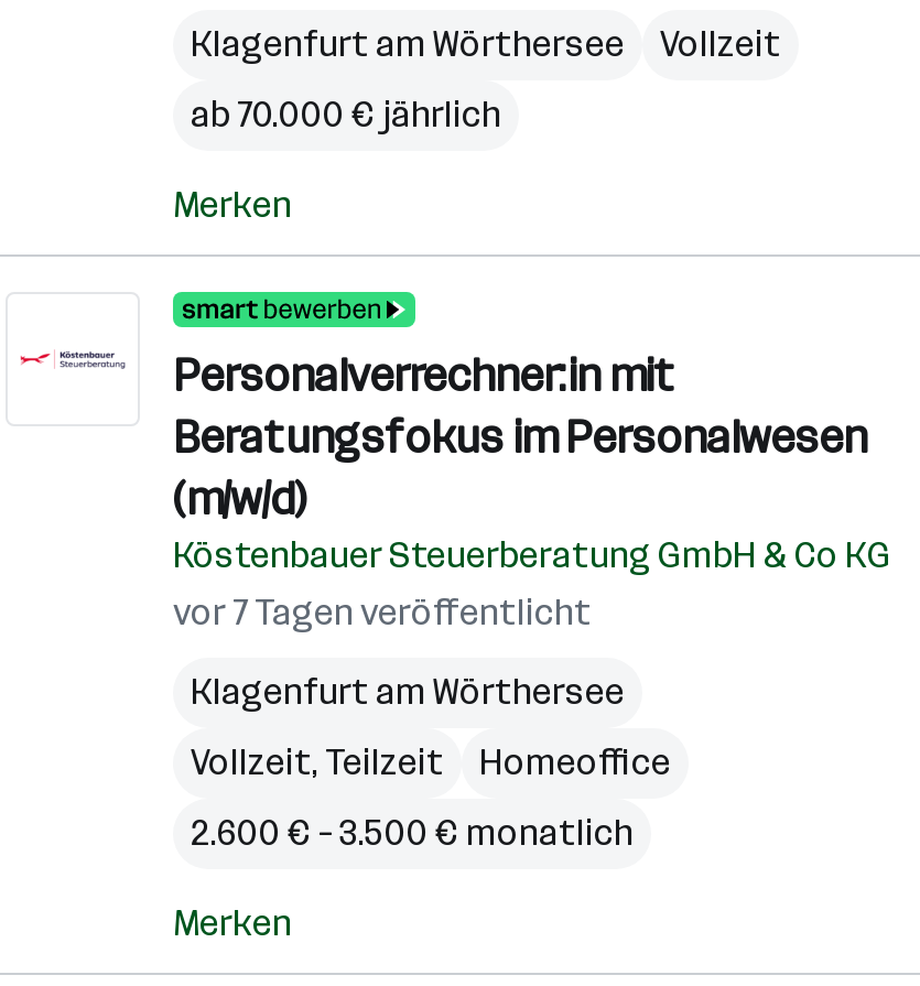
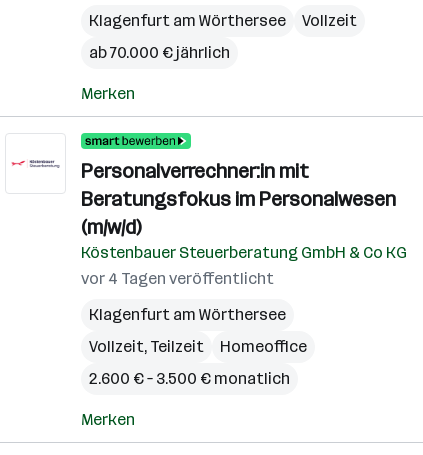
- vor 7 Tagen veröffentlicht
+ vor 4 Tagen veröffentlicht
